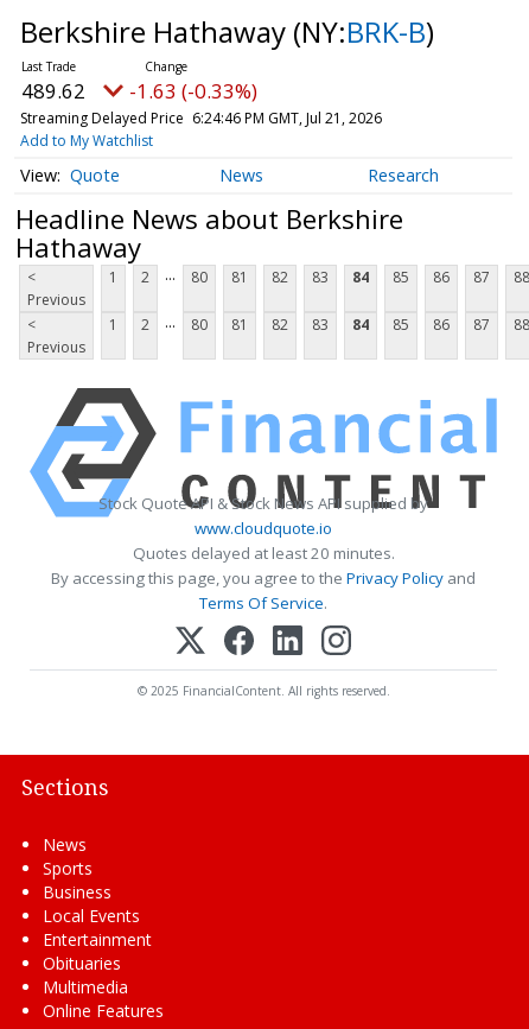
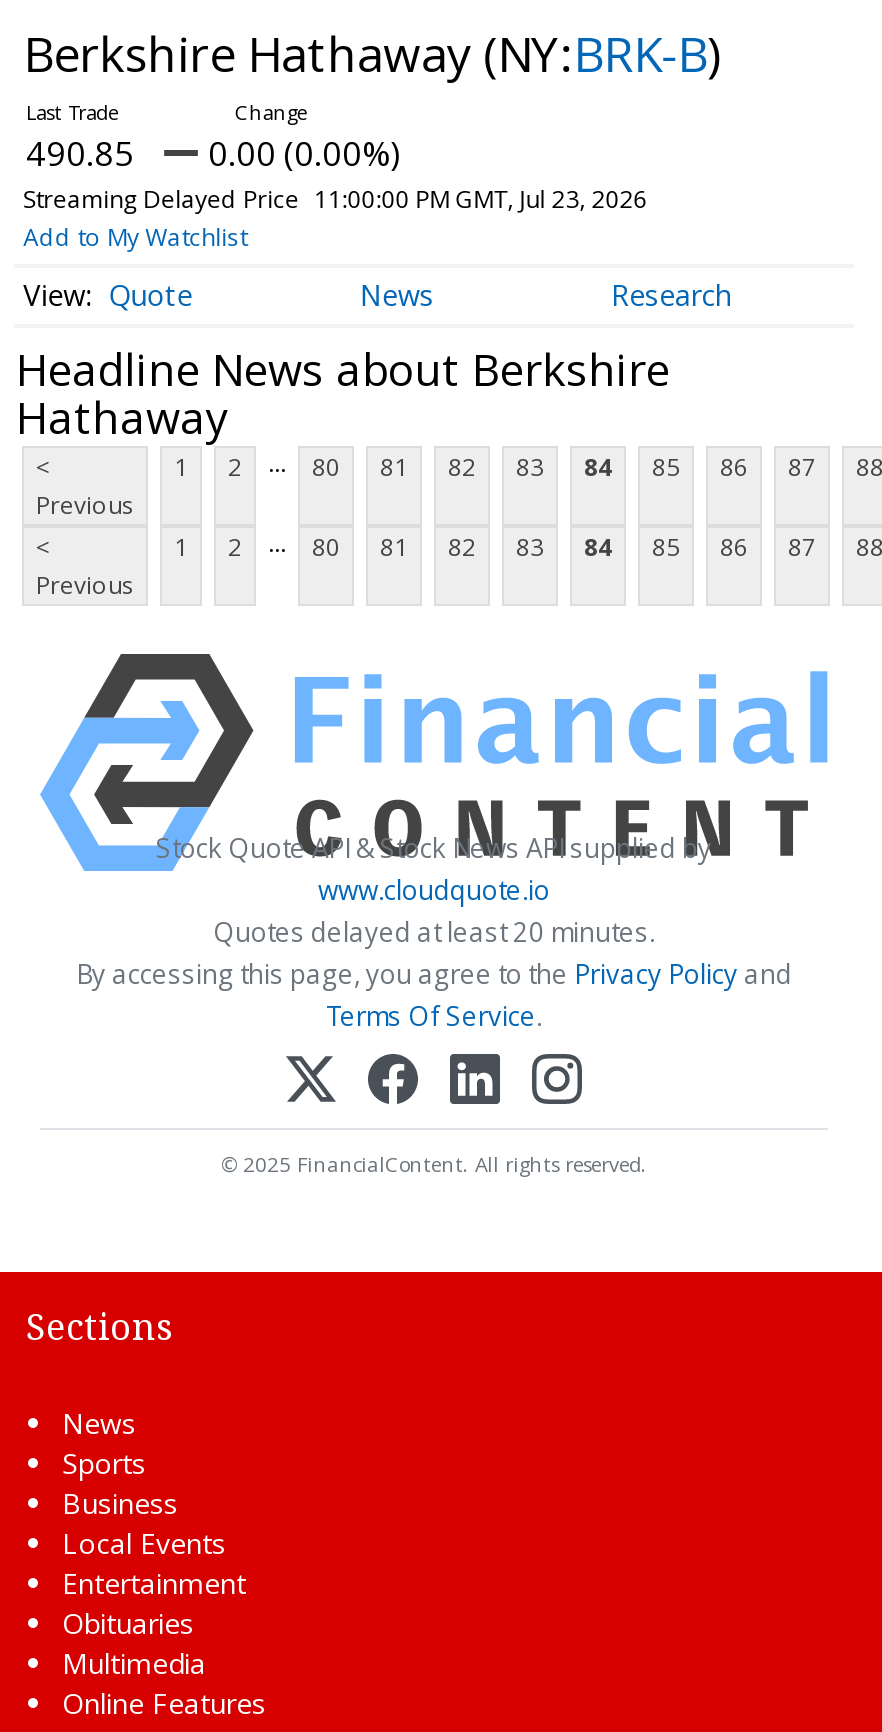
- 489.62
+ 490.85

- -1.63 (-0.33%)
+ 0.00 (0.00%)

- Streaming Delayed Price 6:24:46 PM GMT, Jul 21, 2026
+ Streaming Delayed Price 11:00:00 PM GMT, Jul 23, 2026
